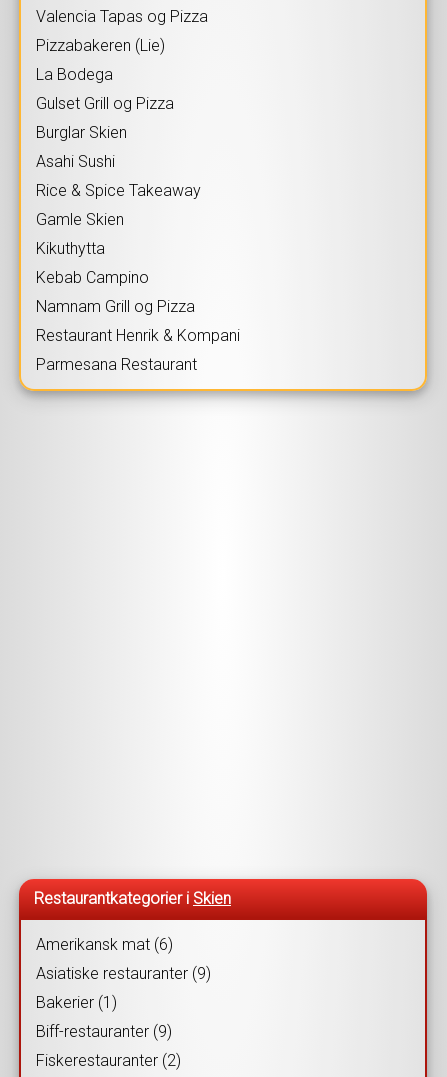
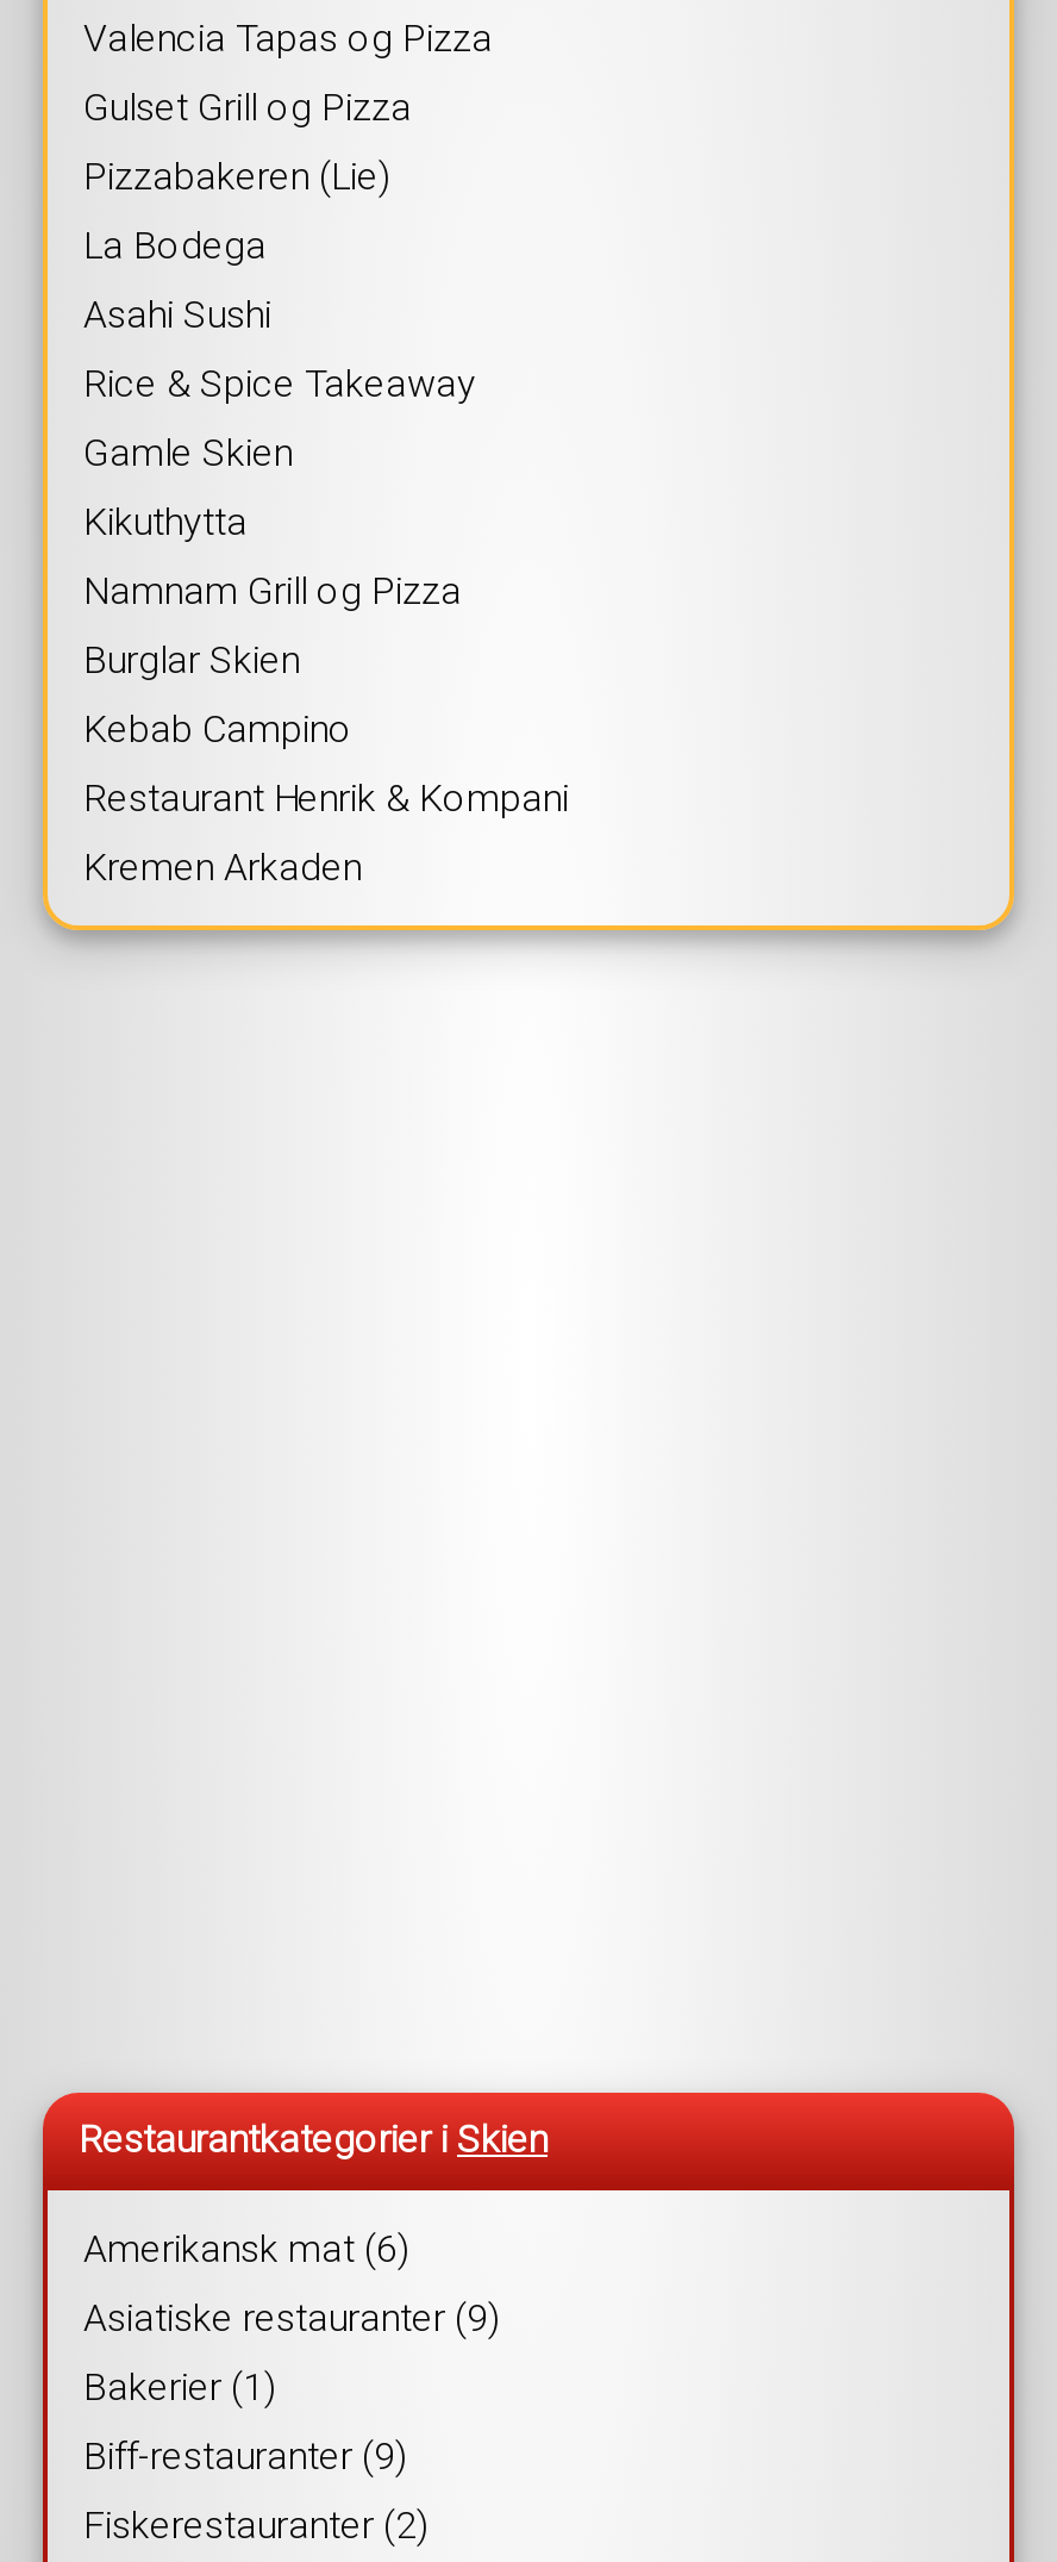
moved down: Pizzabakeren (Lie) | La Bodega

moved up: Gulset Grill og Pizza

moved down: Burglar Skien

moved up: Asahi Sushi | Rice & Spice Takeaway | Gamle Skien | Kikuthytta

moved down: Kebab Campino

moved up: Namnam Grill og Pizza

- Parmesana Restaurant
+ Kremen Arkaden
